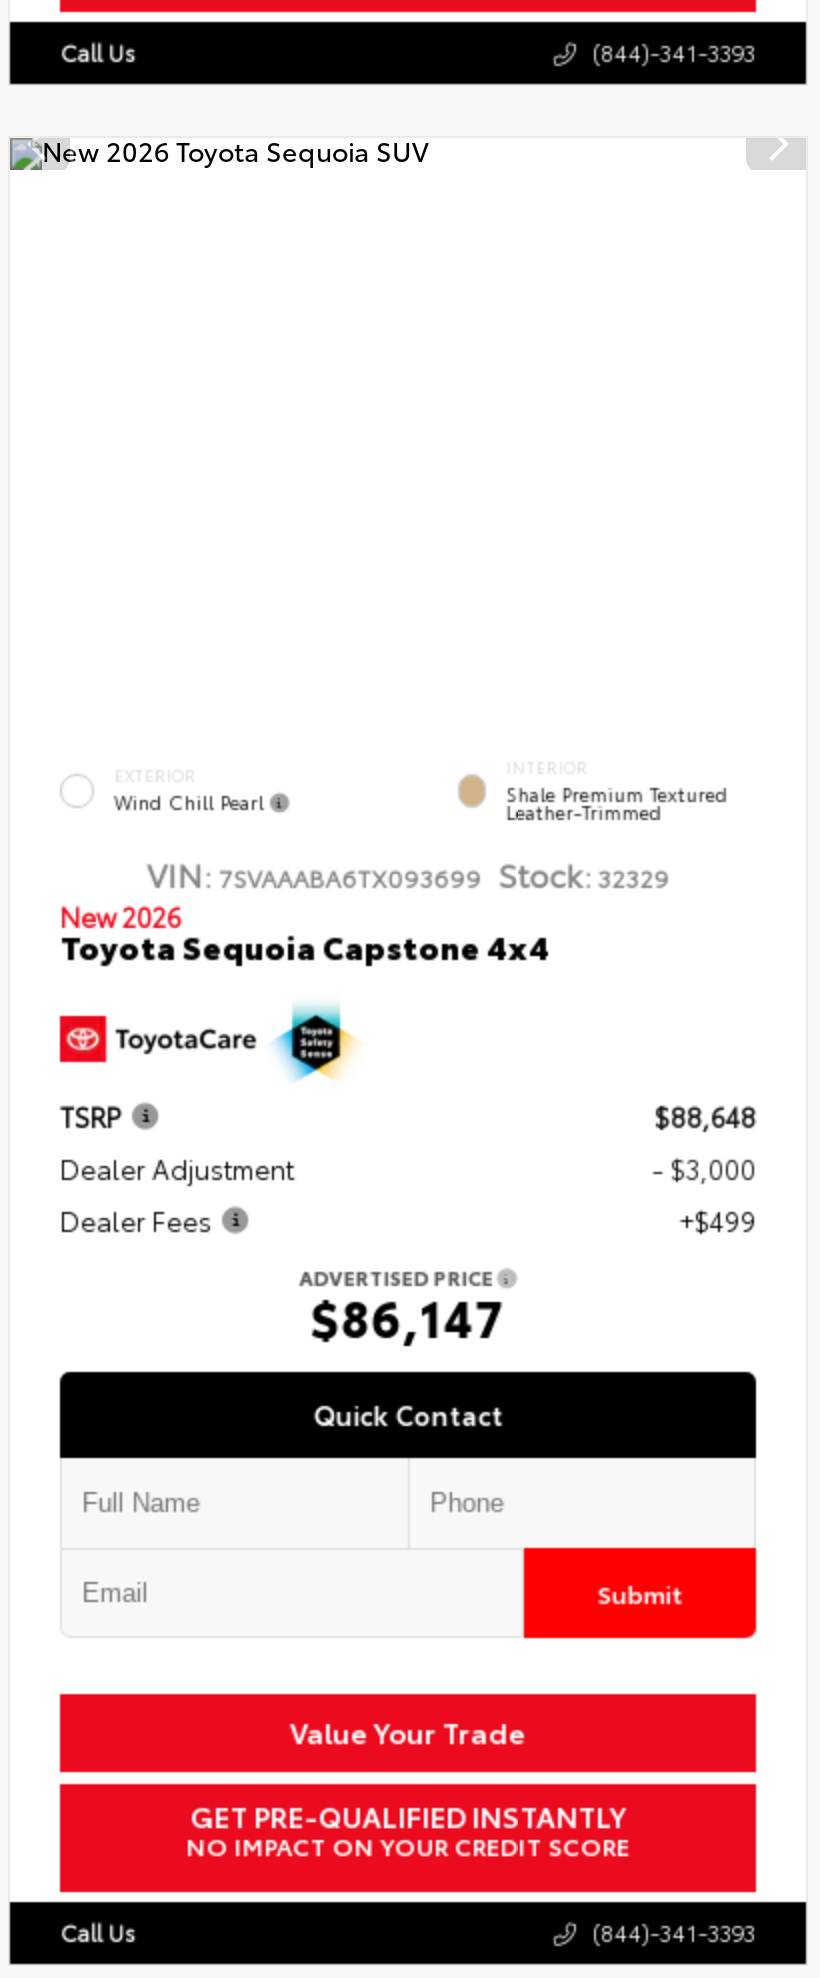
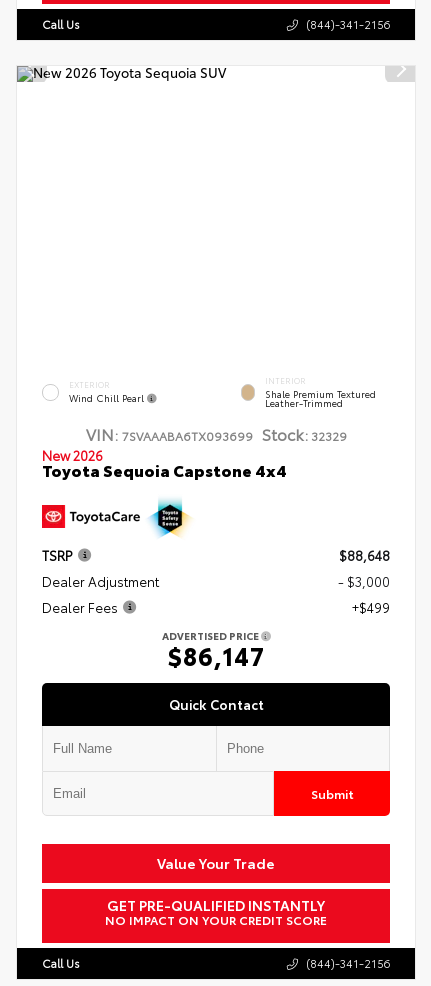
- (844)-341-3393
+ (844)-341-2156

- (844)-341-3393
+ (844)-341-2156
